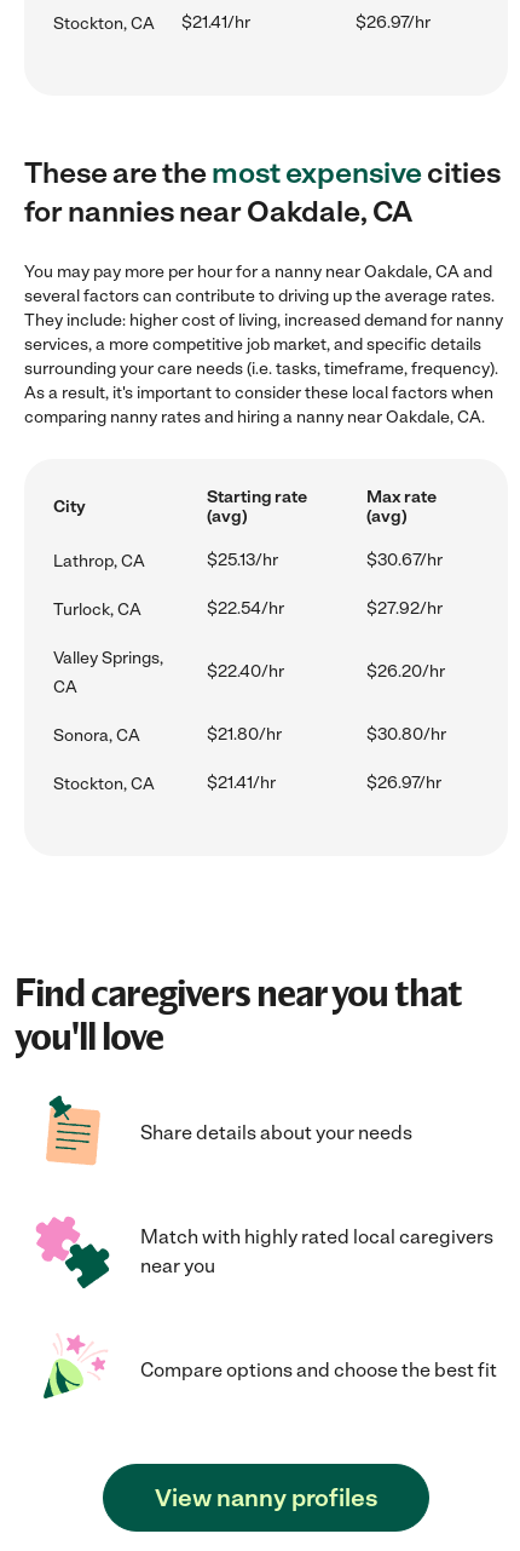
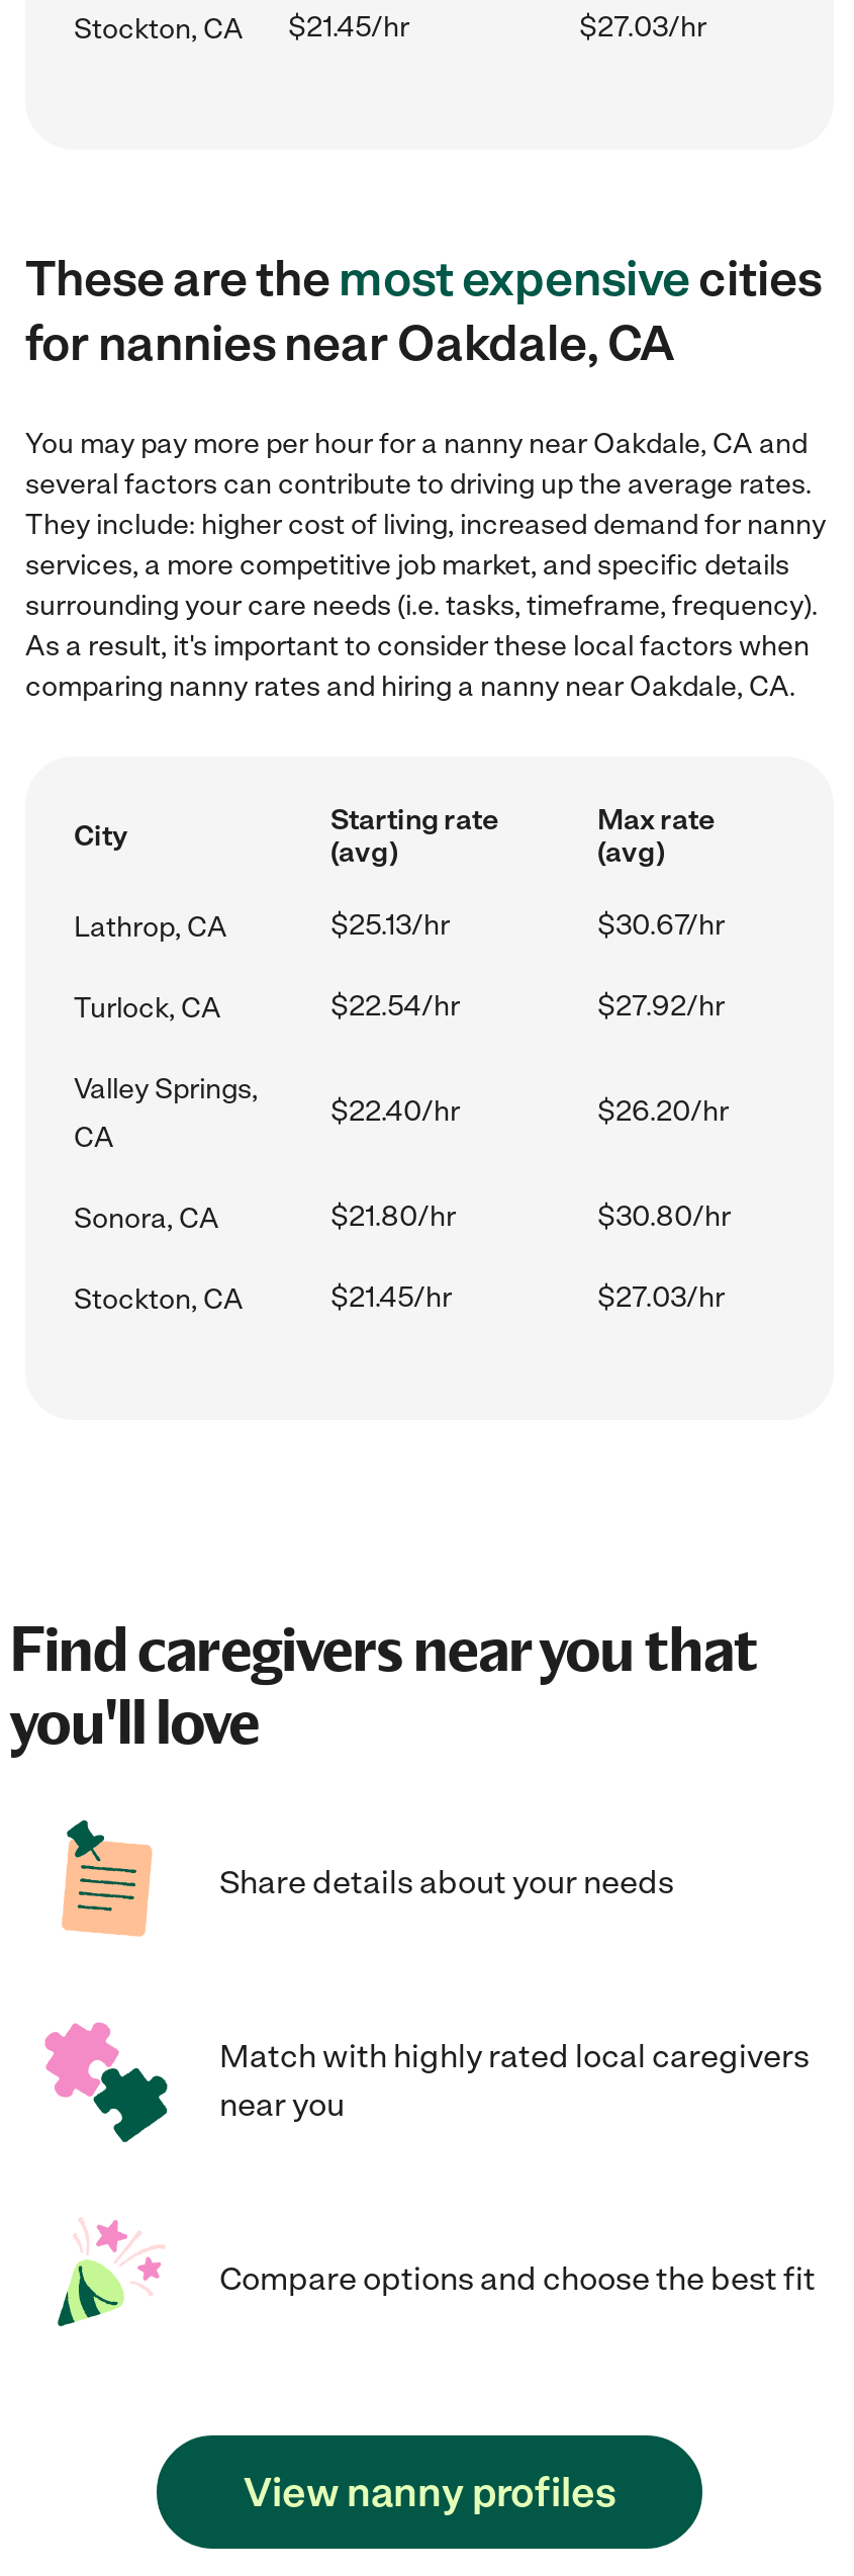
- $21.41/hr
- $26.97/hr
+ $21.45/hr
+ $27.03/hr

- $21.41/hr
- $26.97/hr
+ $21.45/hr
+ $27.03/hr
